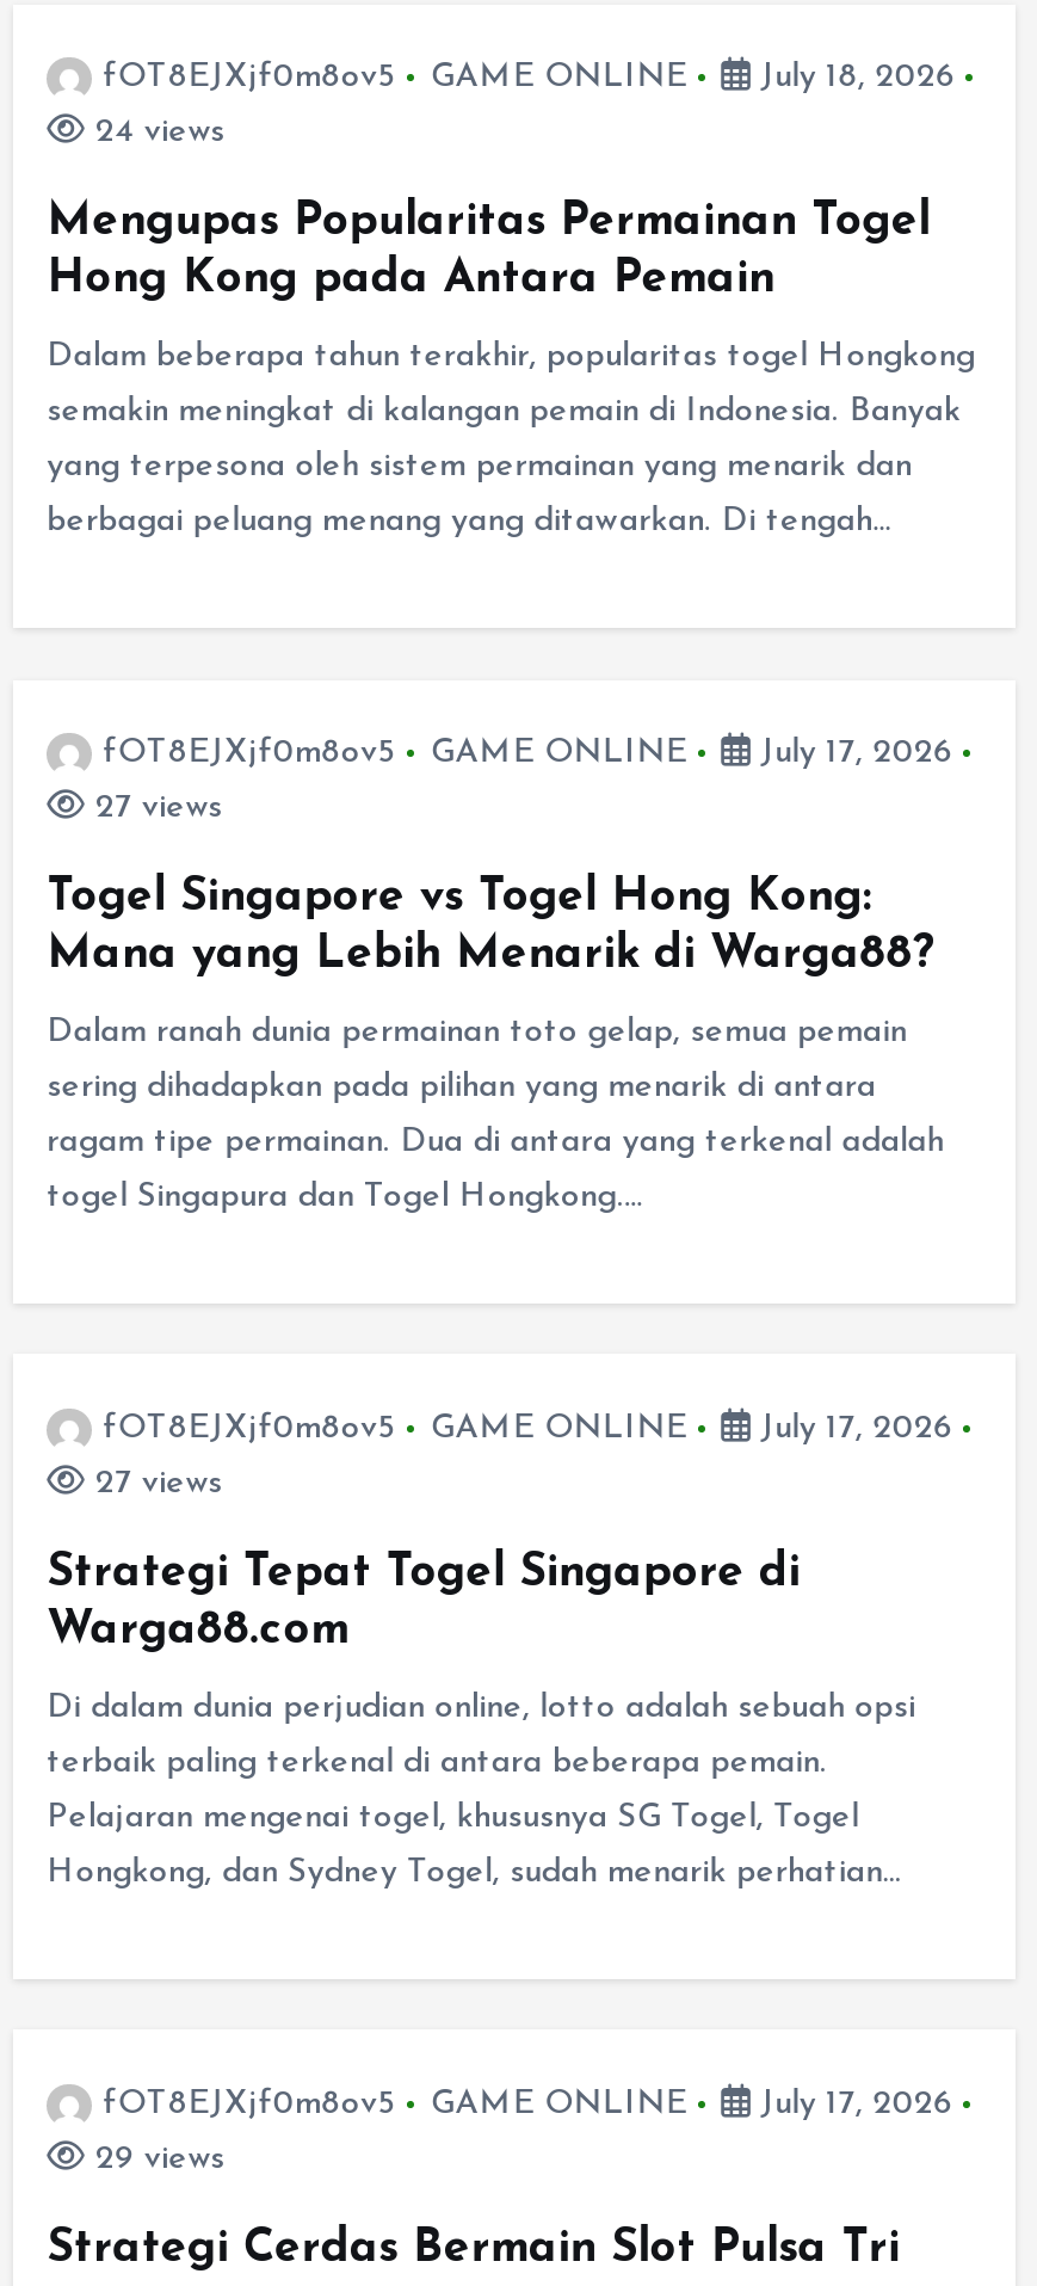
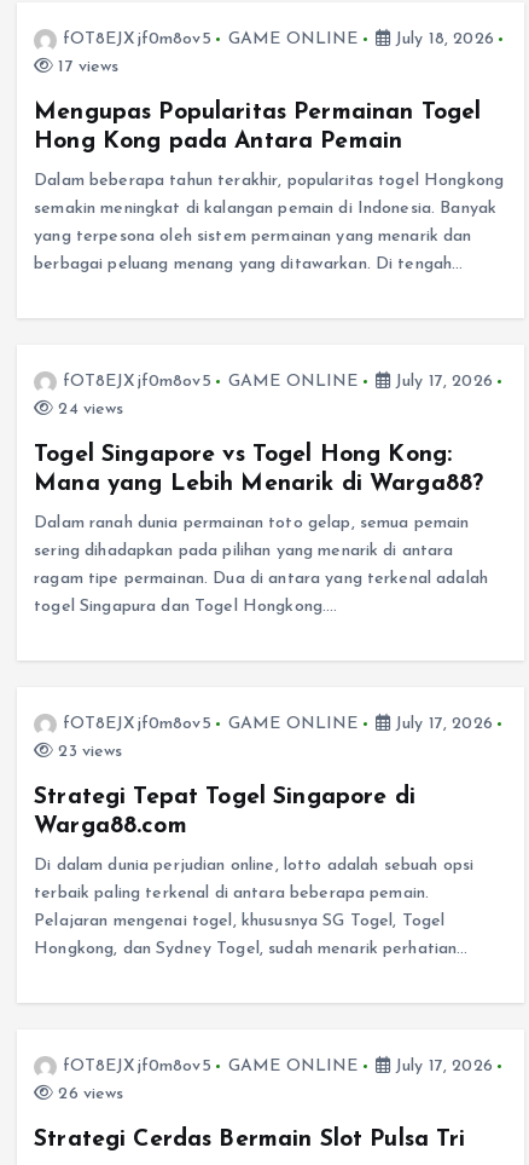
- 24 views
+ 17 views

- 27 views
+ 24 views

- 27 views
+ 23 views

- 29 views
+ 26 views
